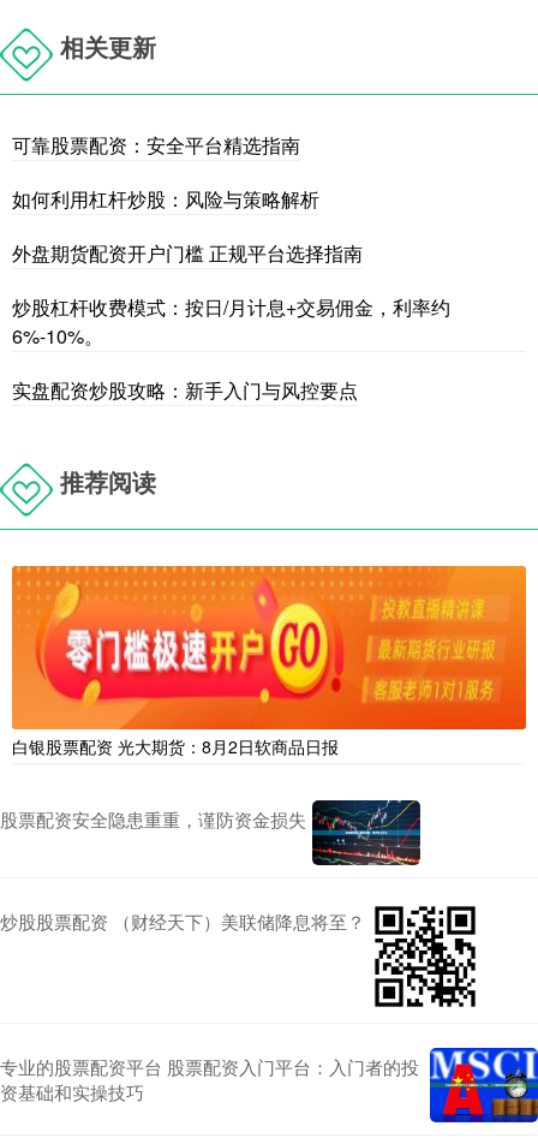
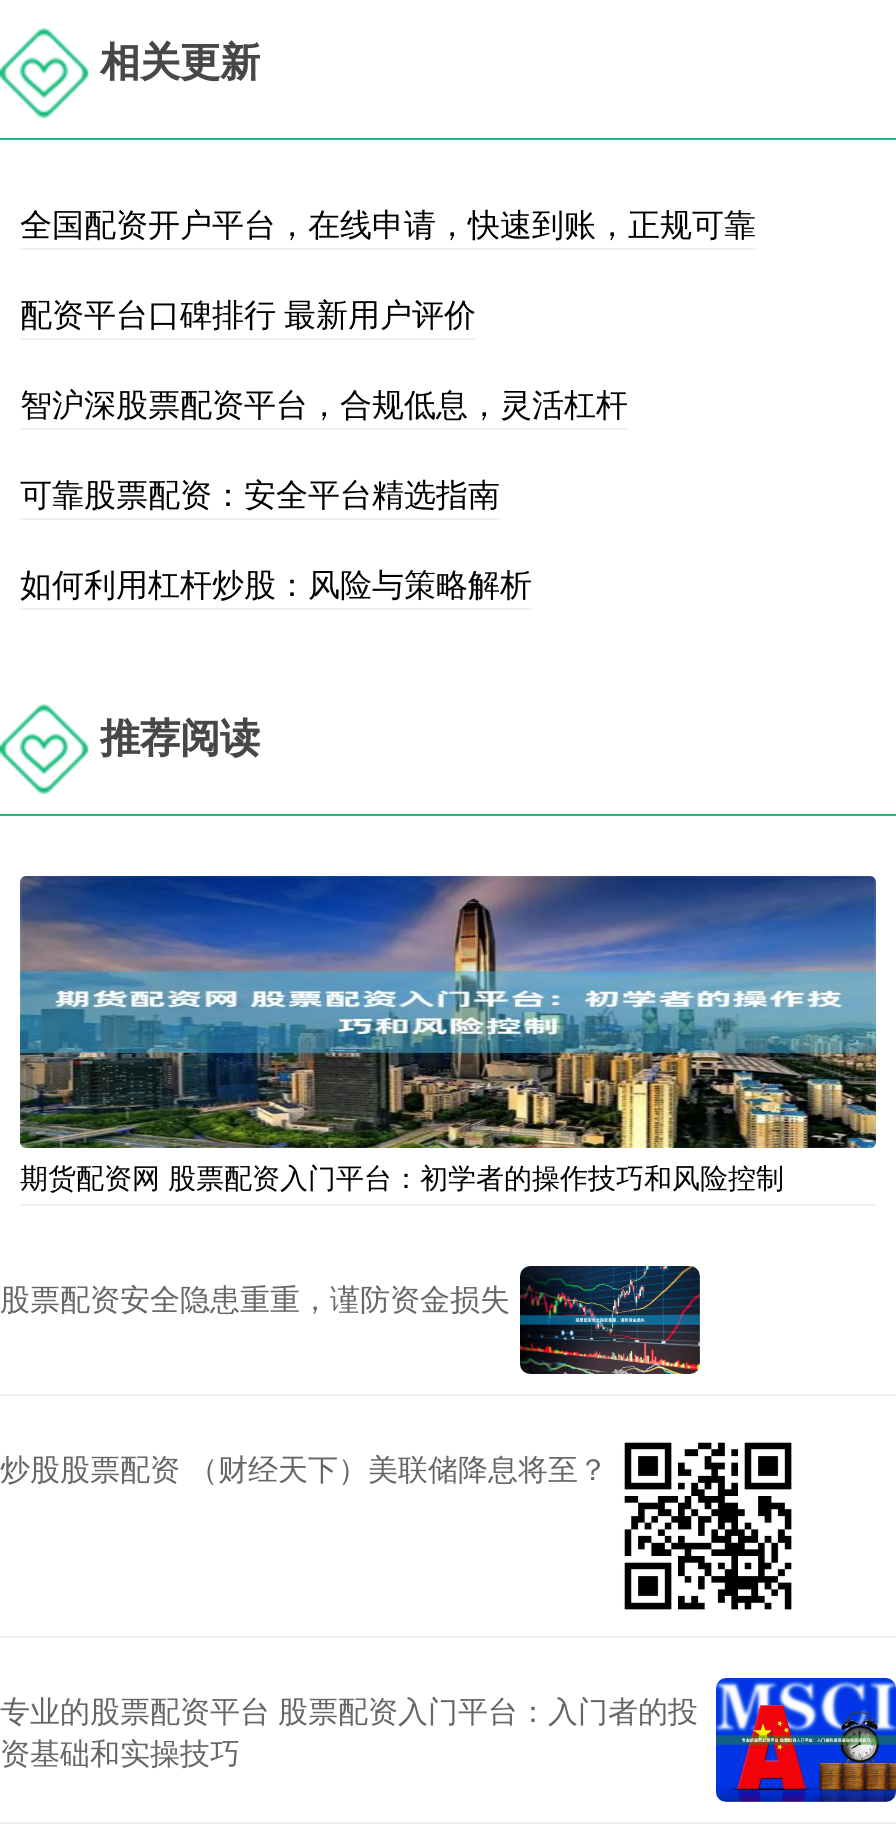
+ 全国配资开户平台，在线申请，快速到账，正规可靠
+ 配资平台口碑排行 最新用户评价
+ 智沪深股票配资平台，合规低息，灵活杠杆

moved down: 可靠股票配资：安全平台精选指南 | 如何利用杠杆炒股：风险与策略解析

- 外盘期货配资开户门槛 正规平台选择指南
- 炒股杠杆收费模式：按日/月计息+交易佣金，利率约
- 6%-10%。
- 实盘配资炒股攻略：新手入门与风控要点

- [image]
- 白银股票配资 光大期货：8月2日软商品日报
+ [image]
+ 期货配资网 股票配资入门平台：初学者的操作技巧和风险控制
